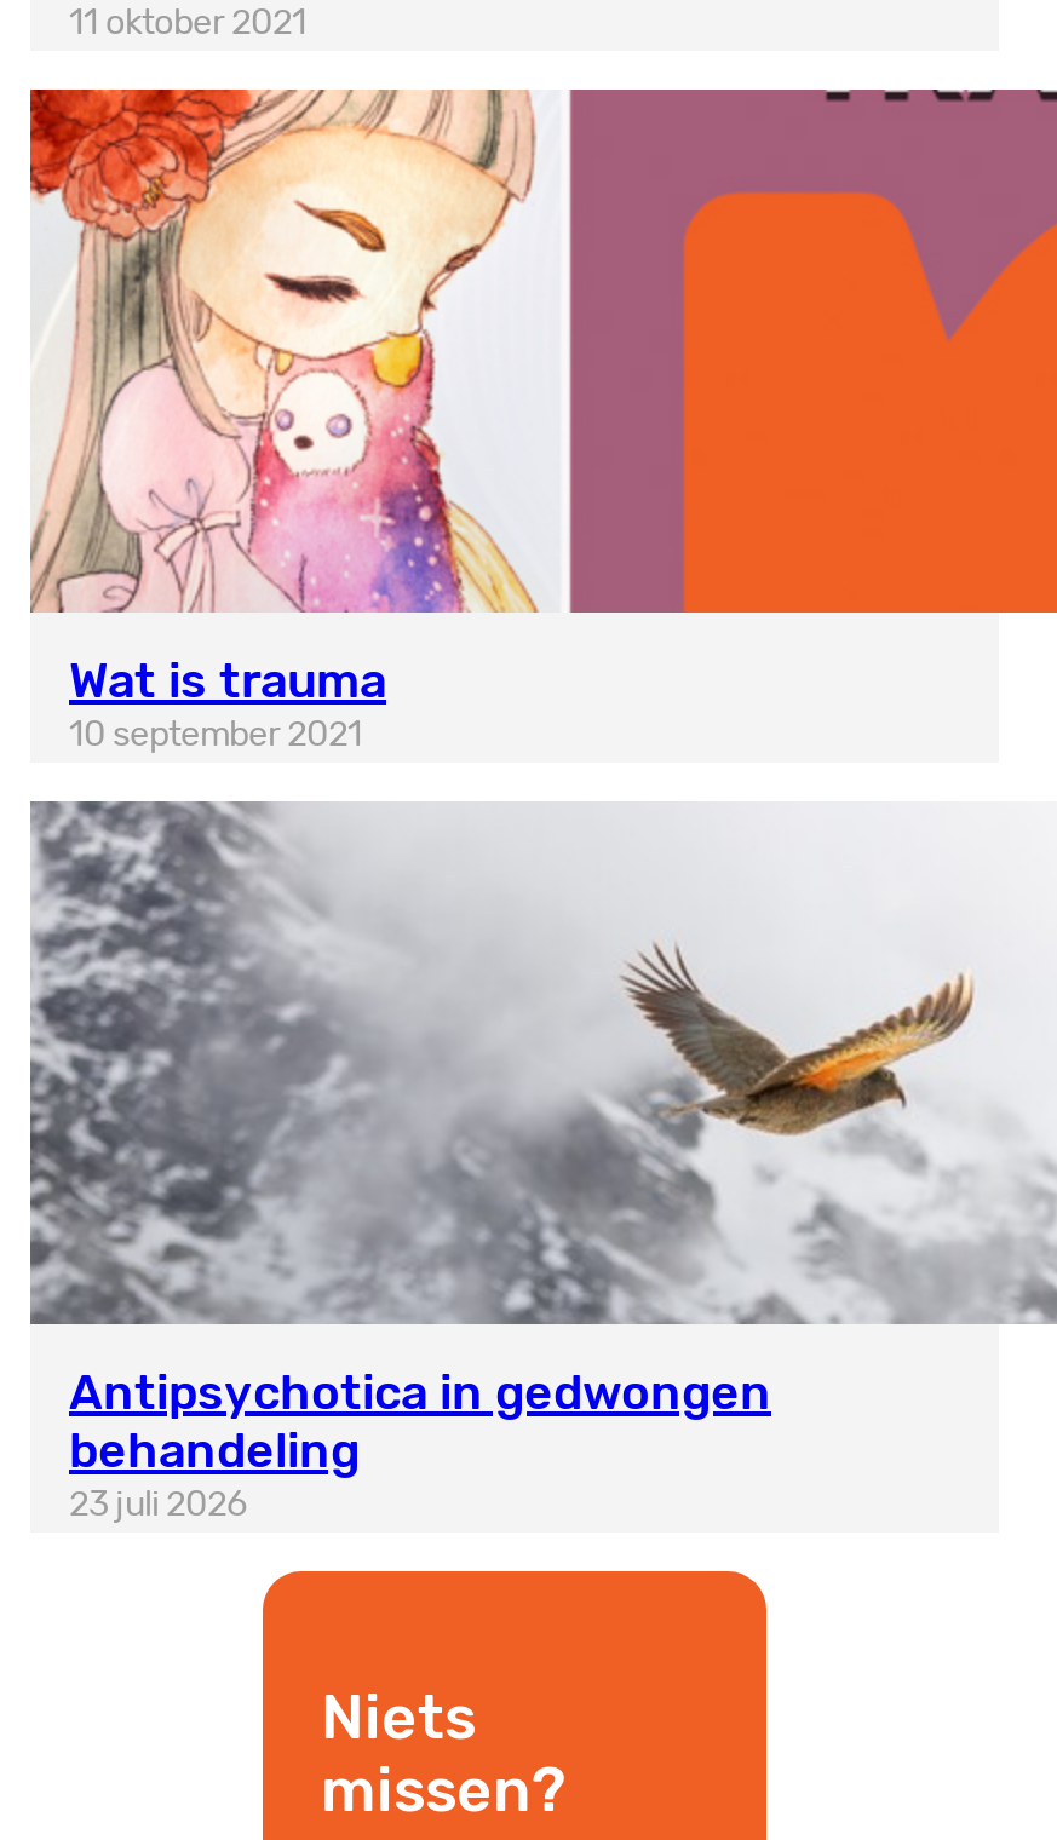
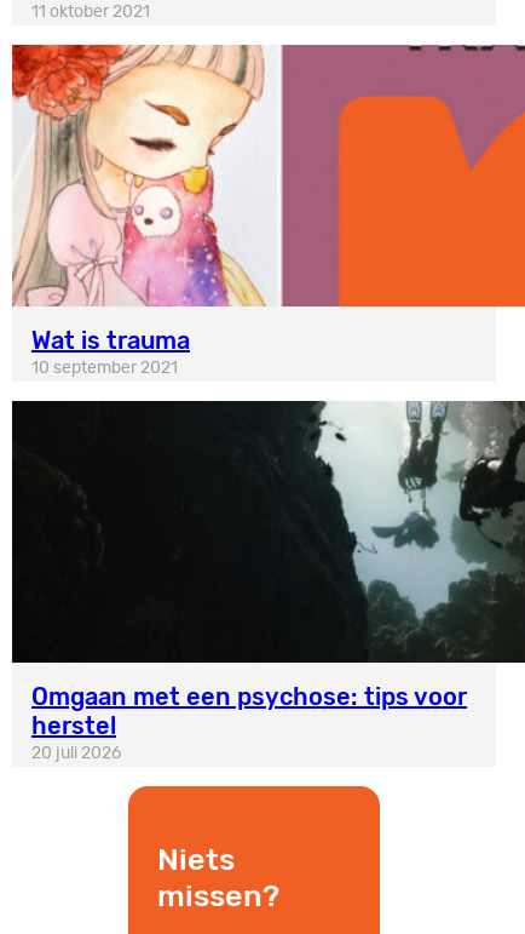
- [image]
- Antipsychotica in gedwongen
- behandeling
- 23 juli 2026
+ [image]
+ Omgaan met een psychose: tips voor
+ herstel
+ 20 juli 2026
